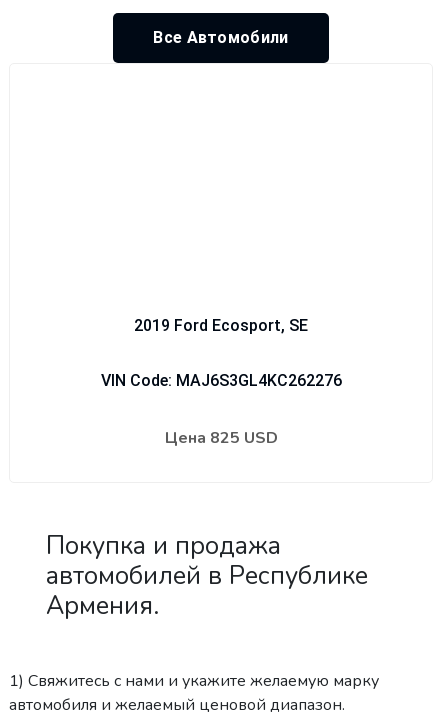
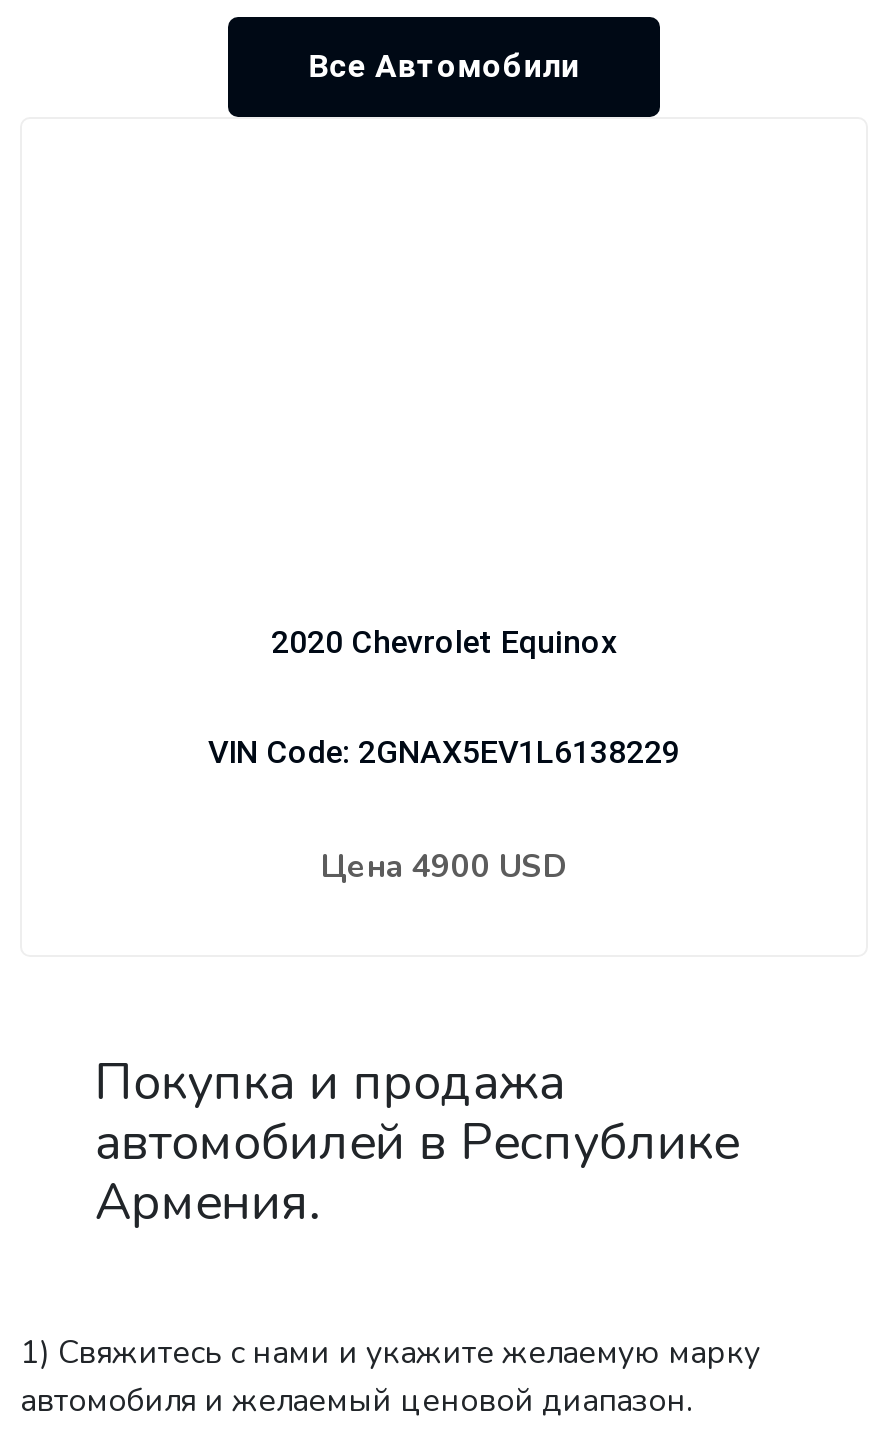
- 2019 Ford Ecosport, SE
+ 2020 Chevrolet Equinox

- VIN Code: MAJ6S3GL4KC262276
+ VIN Code: 2GNAX5EV1L6138229

- Цена 825 USD
+ Цена 4900 USD
